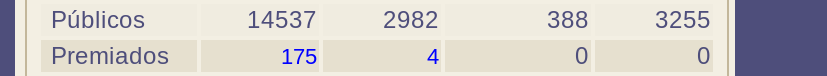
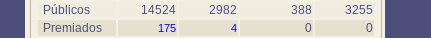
- 14537
+ 14524
